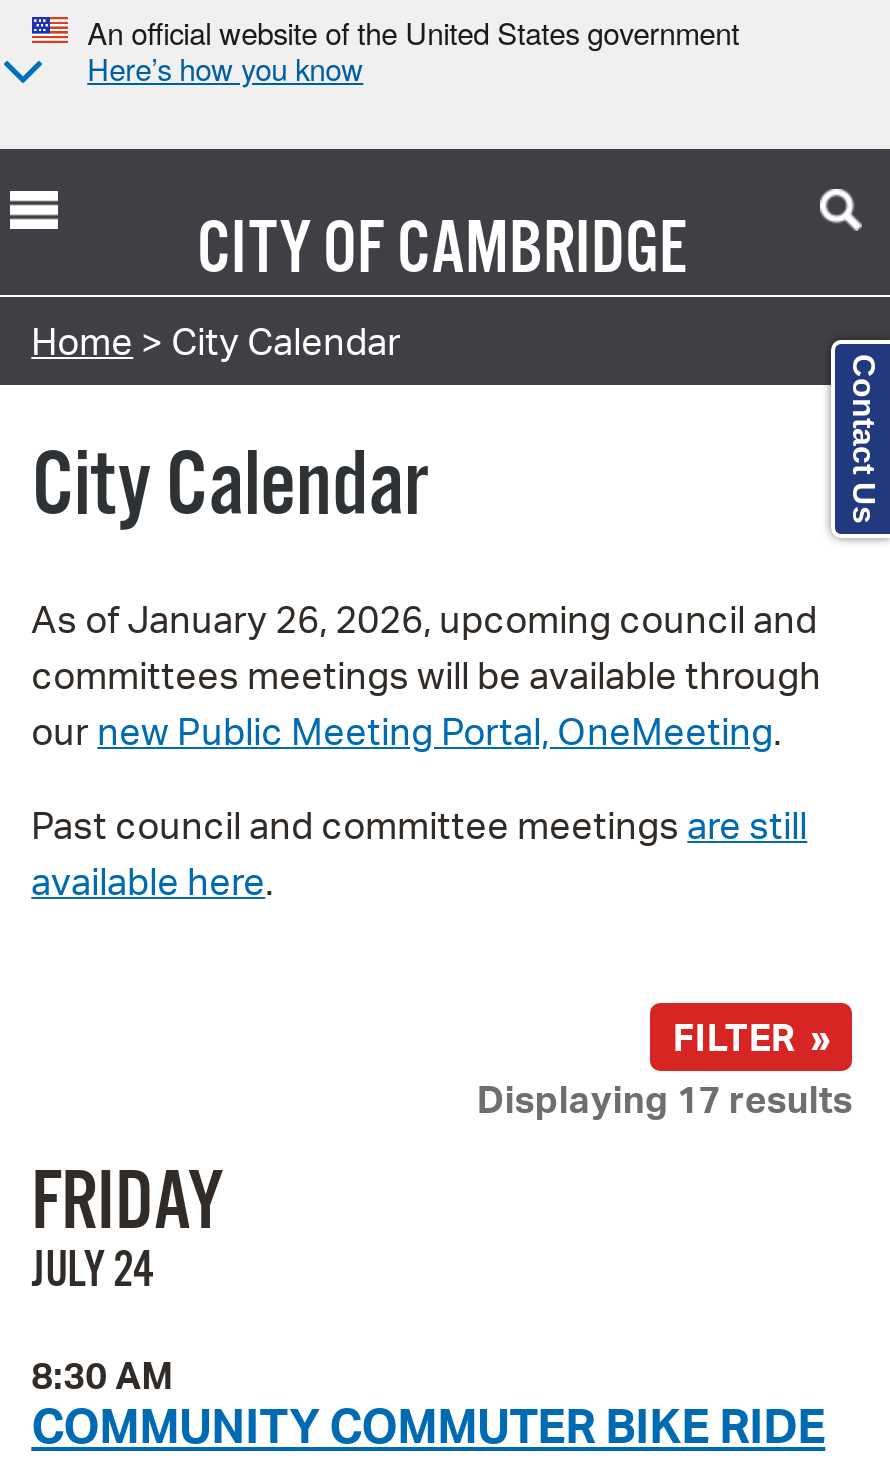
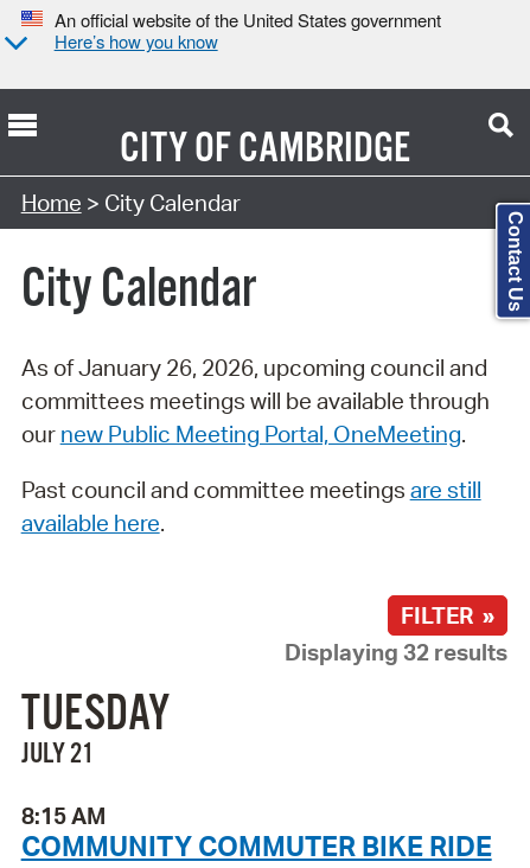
- Displaying 17 results
- FRIDAY
- JULY 24
+ Displaying 32 results
+ TUESDAY
+ JULY 21

- 8:30 AM
+ 8:15 AM
